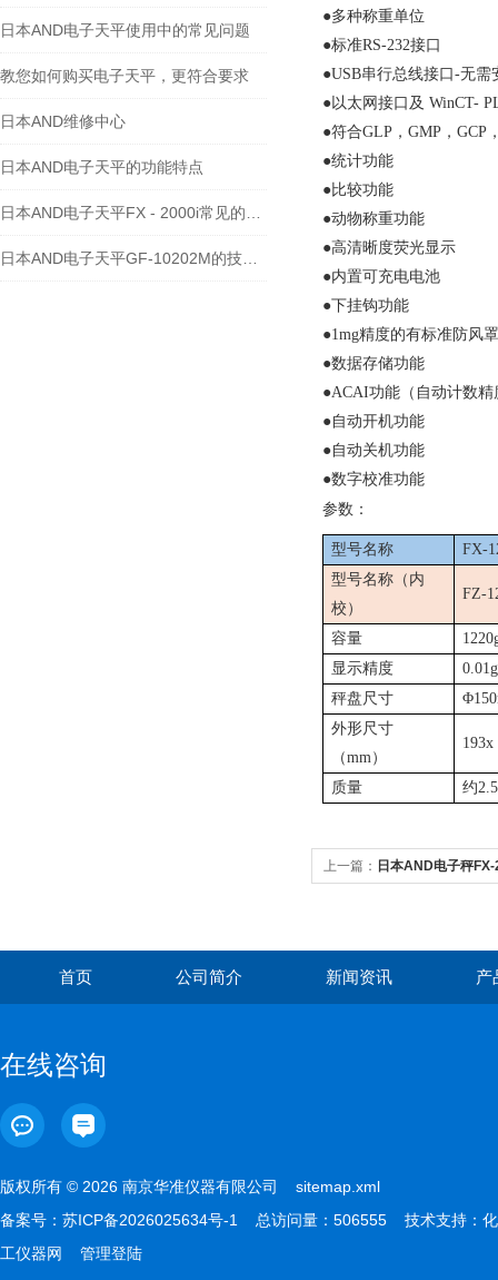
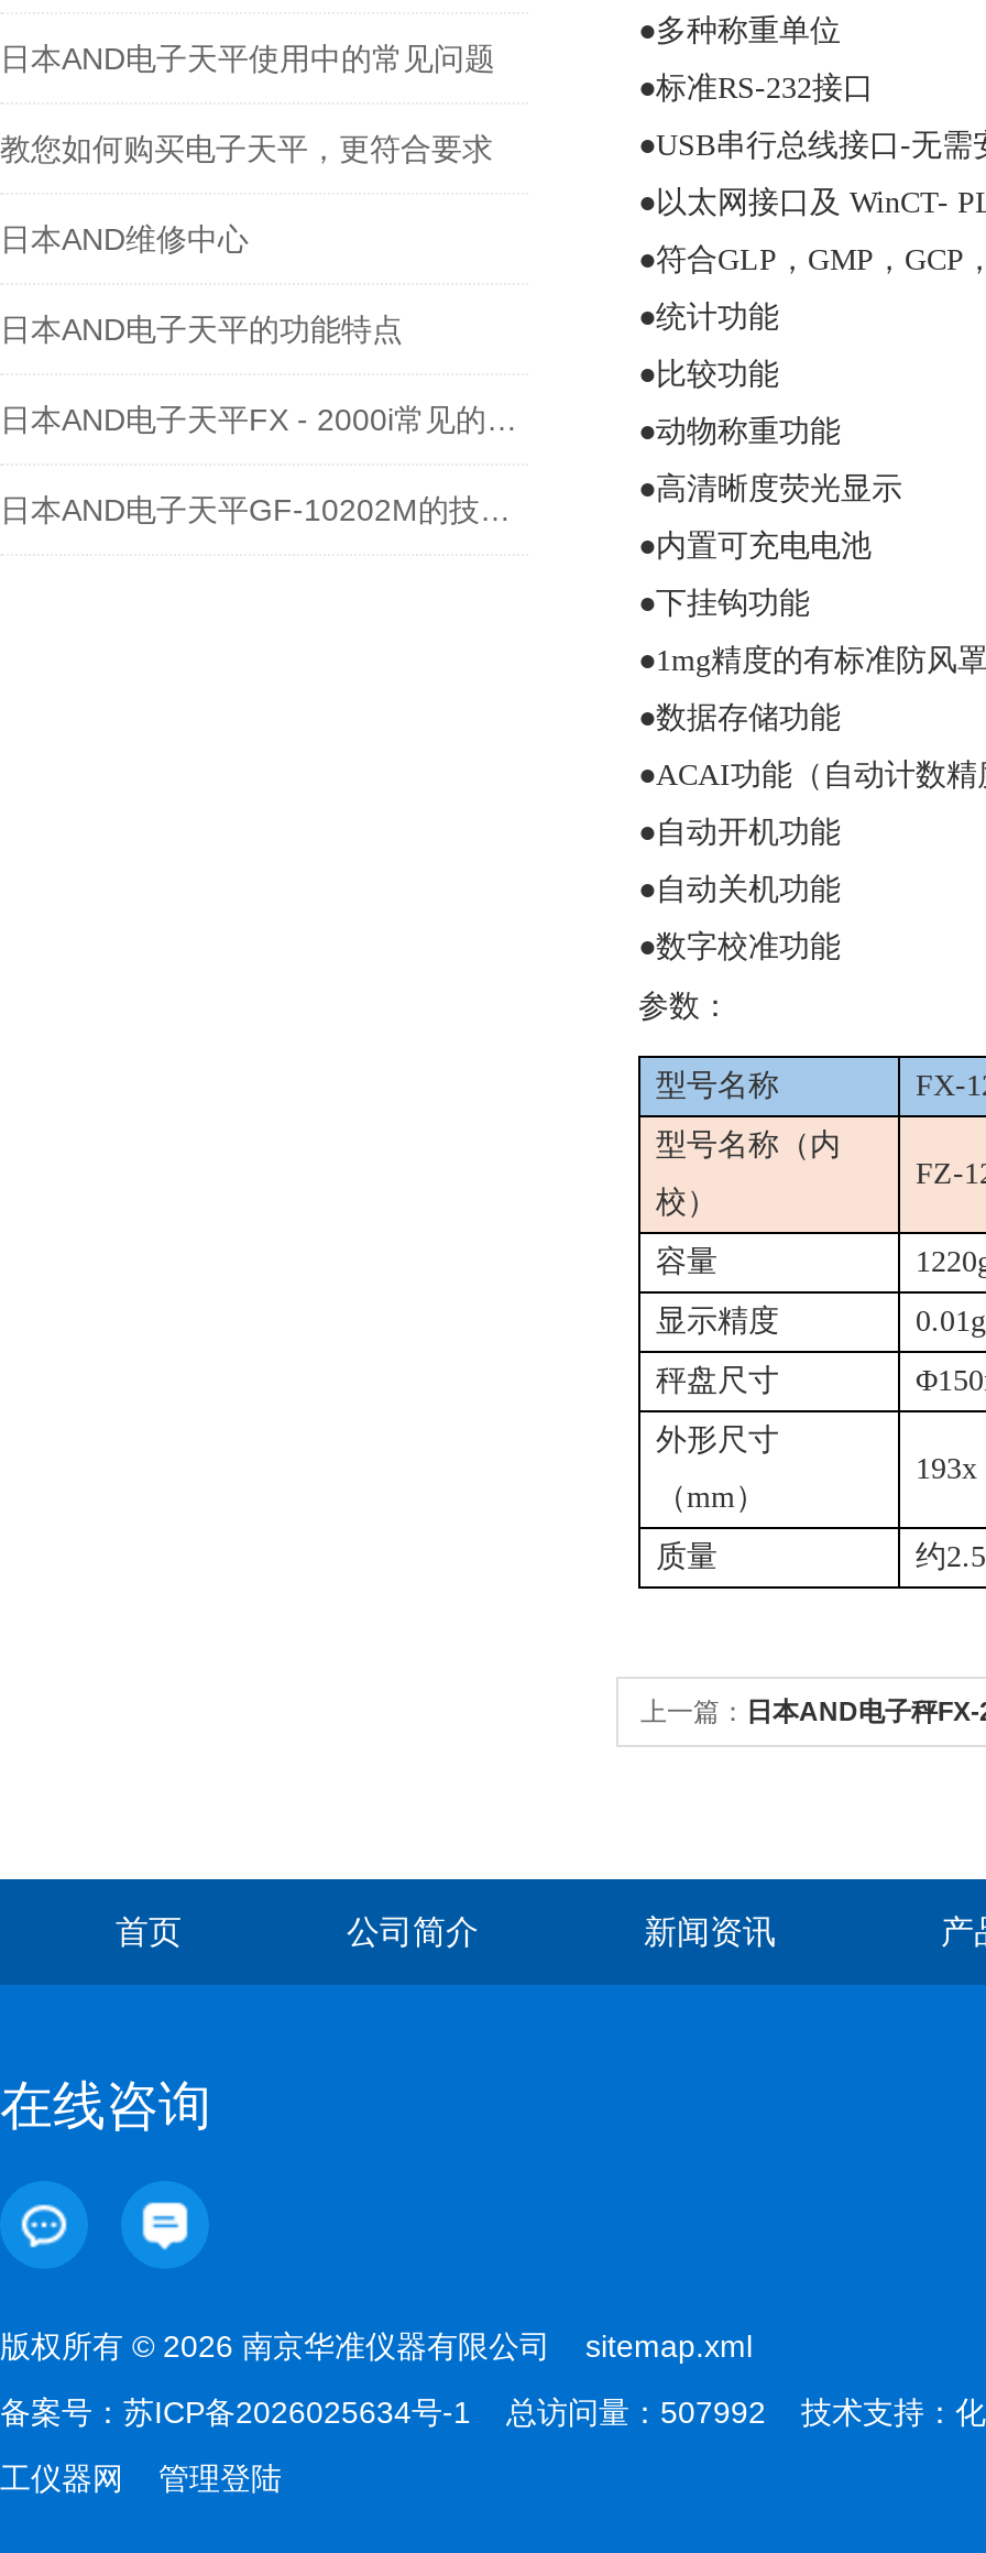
- 备案号：苏ICP备2026025634号-1总访问量：506555 技术支持：化
+ 备案号：苏ICP备2026025634号-1总访问量：507992 技术支持：化
